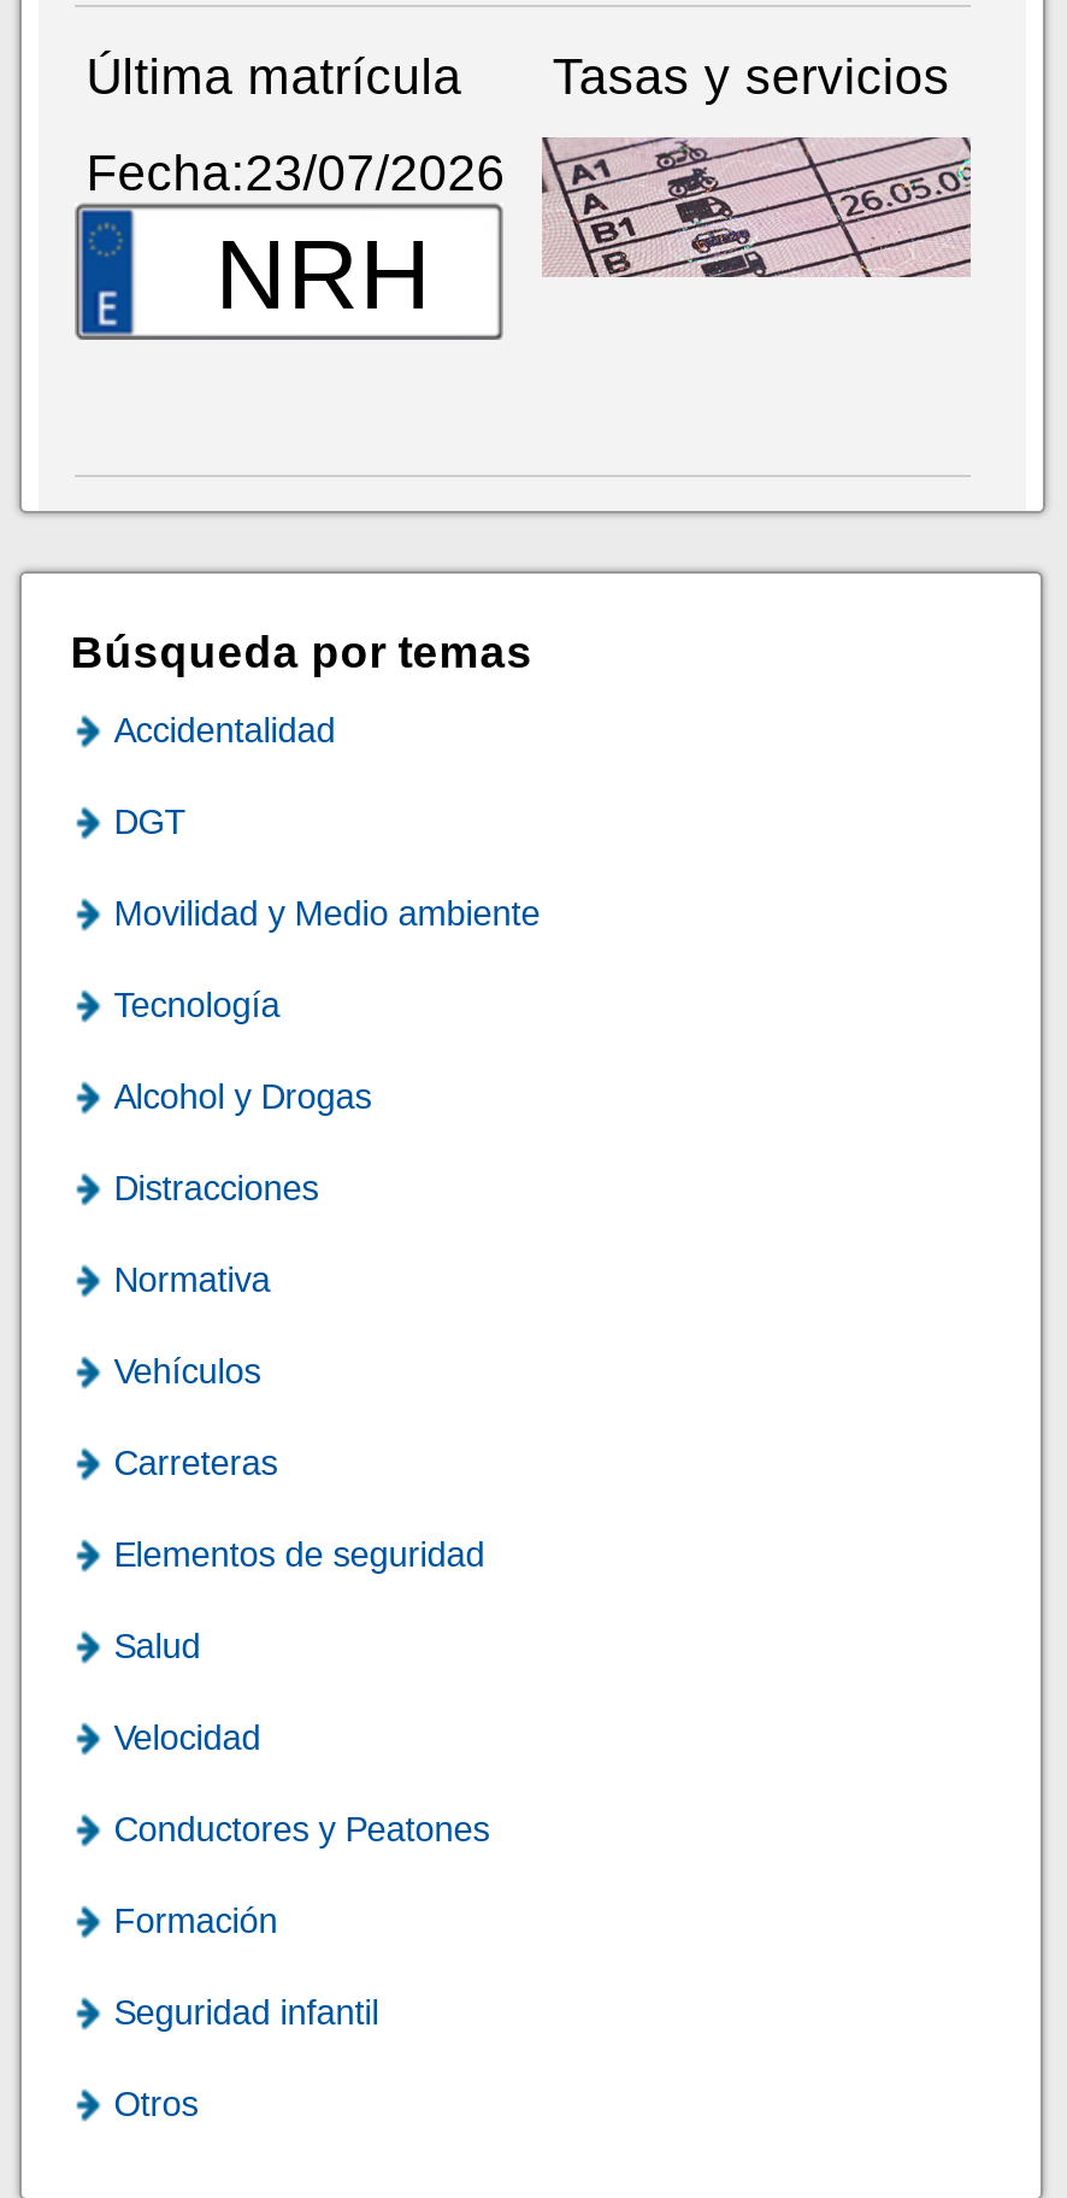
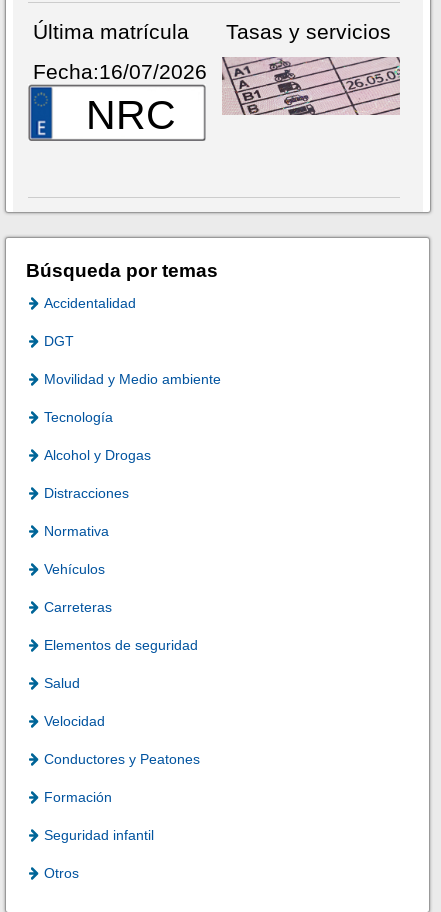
- Fecha:23/07/2026
- NRH
+ Fecha:16/07/2026
+ NRC
